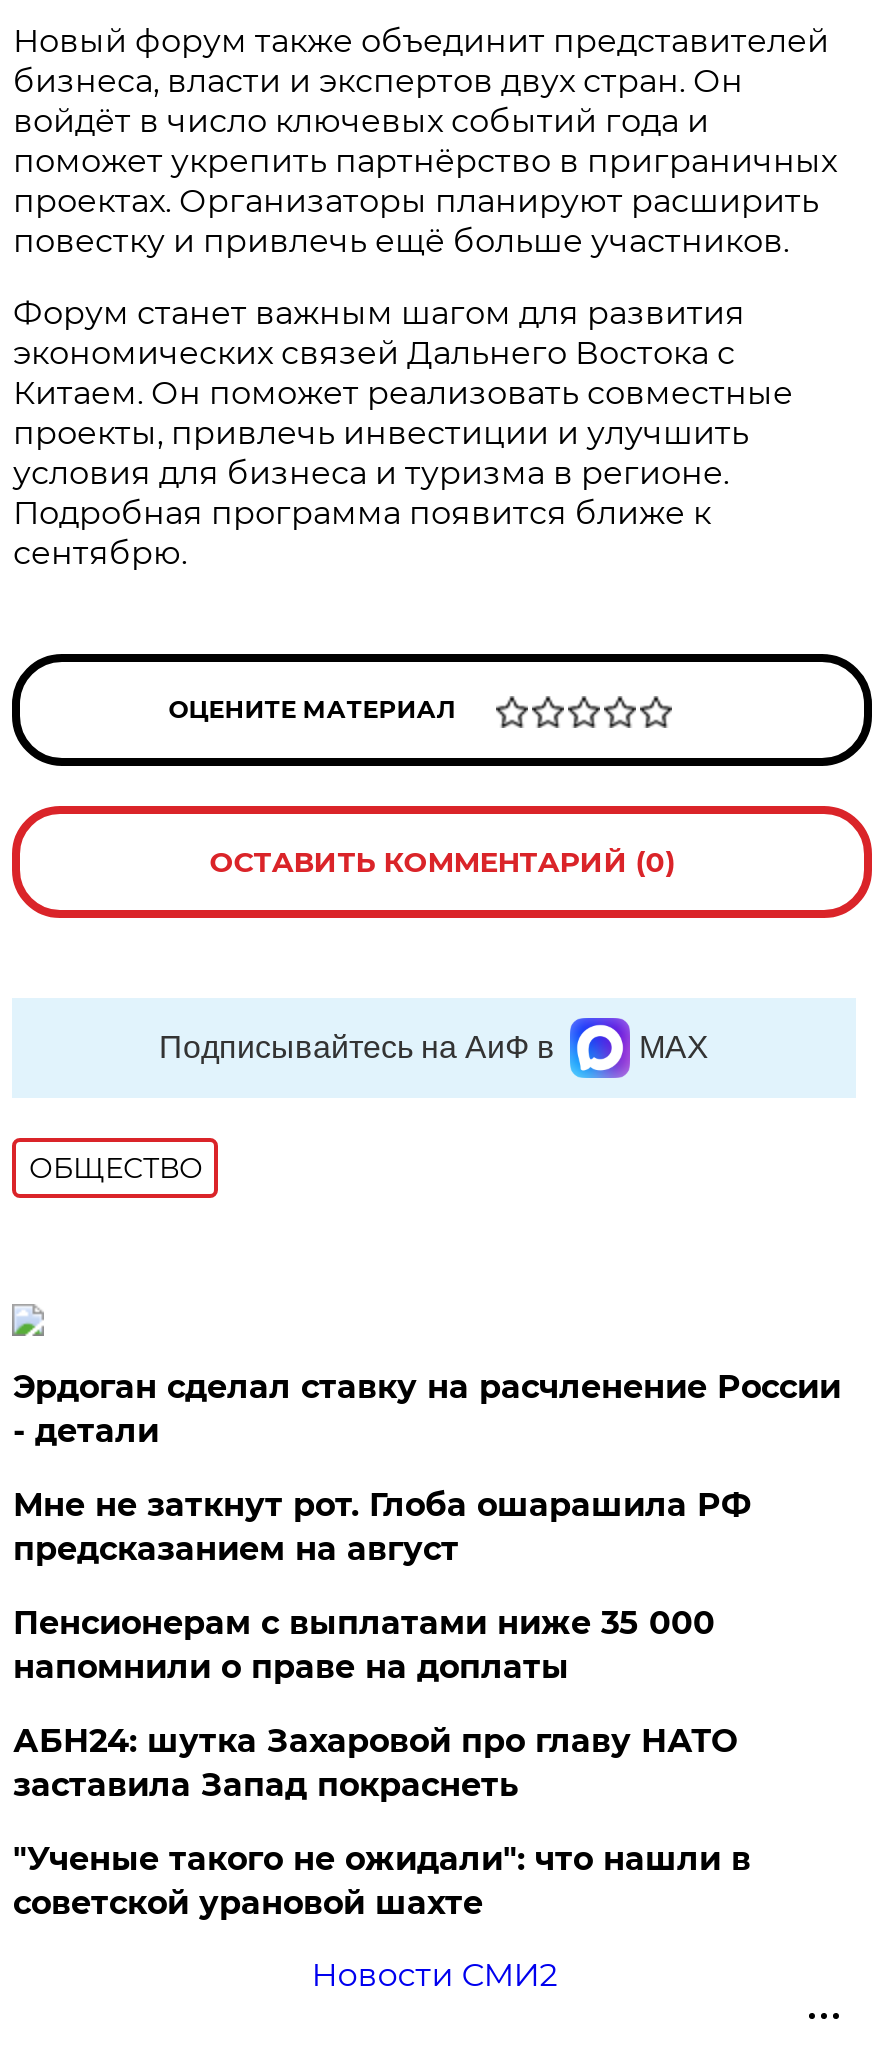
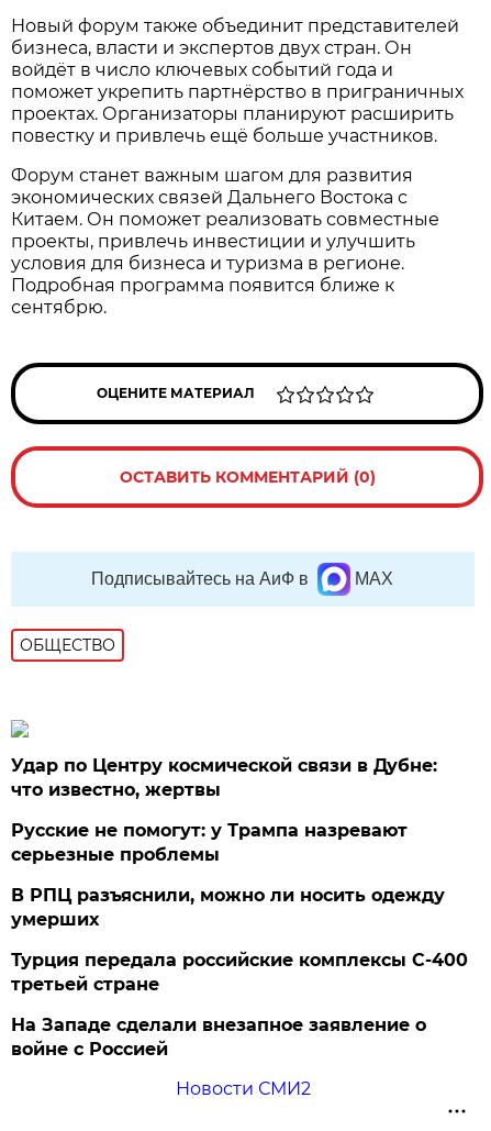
- Эрдоган сделал ставку на расчленение России
- - детали
+ Удар по Центру космической связи в Дубне:
+ что известно, жертвы

- Мне не заткнут рот. Глоба ошарашила РФ
- предсказанием на август
+ Русские не помогут: у Трампа назревают
+ серьезные проблемы

- Пенсионерам с выплатами ниже 35 000
- напомнили о праве на доплаты
+ В РПЦ разъяснили, можно ли носить одежду
+ умерших

- АБН24: шутка Захаровой про главу НАТО
- заставила Запад покраснеть
+ Турция передала российские комплексы С-400
+ третьей стране

- "Ученые такого не ожидали": что нашли в
- советской урановой шахте
+ На Западе сделали внезапное заявление о
+ войне с Россией
